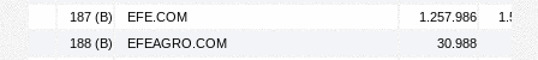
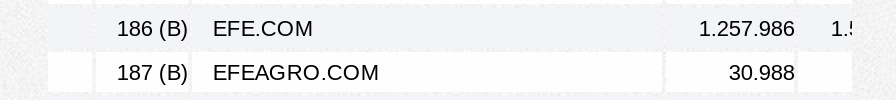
- 187 (B) EFE.COM
+ 186 (B) EFE.COM

- 188 (B) EFEAGRO.COM
+ 187 (B) EFEAGRO.COM
